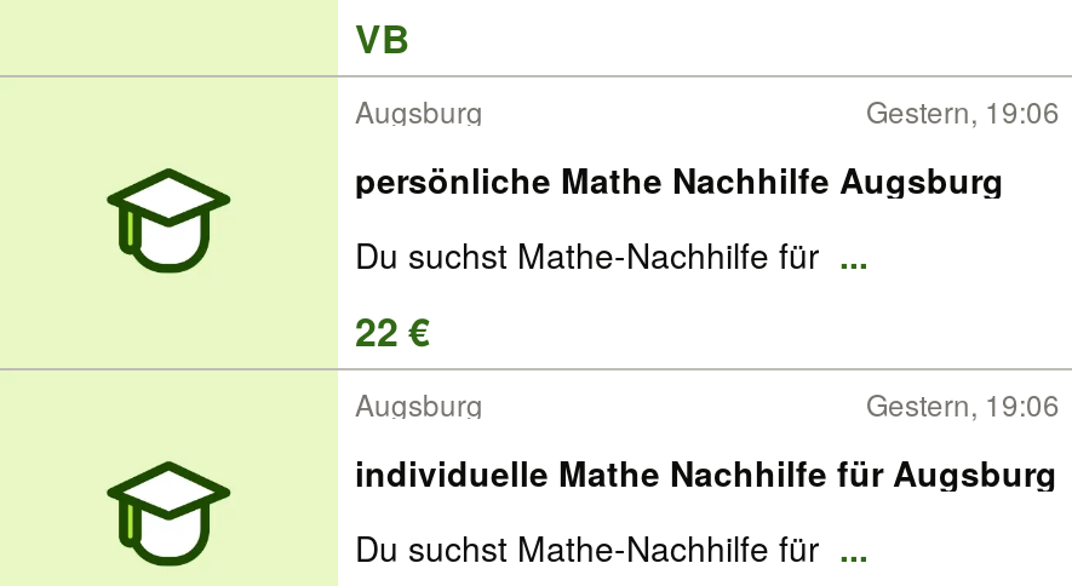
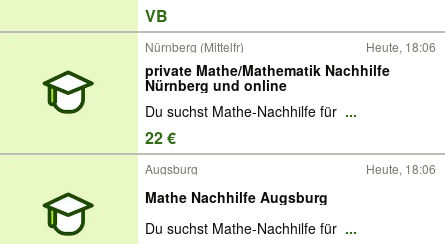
- Augsburg
- Gestern, 19:06
- persönliche Mathe Nachhilfe Augsburg
+ Nürnberg (Mittelfr)
+ Heute, 18:06
+ private Mathe/Mathematik Nachhilfe
+ Nürnberg und online

- Gestern, 19:06
+ Heute, 18:06

- individuelle Mathe Nachhilfe für Augsburg
+ Mathe Nachhilfe Augsburg
